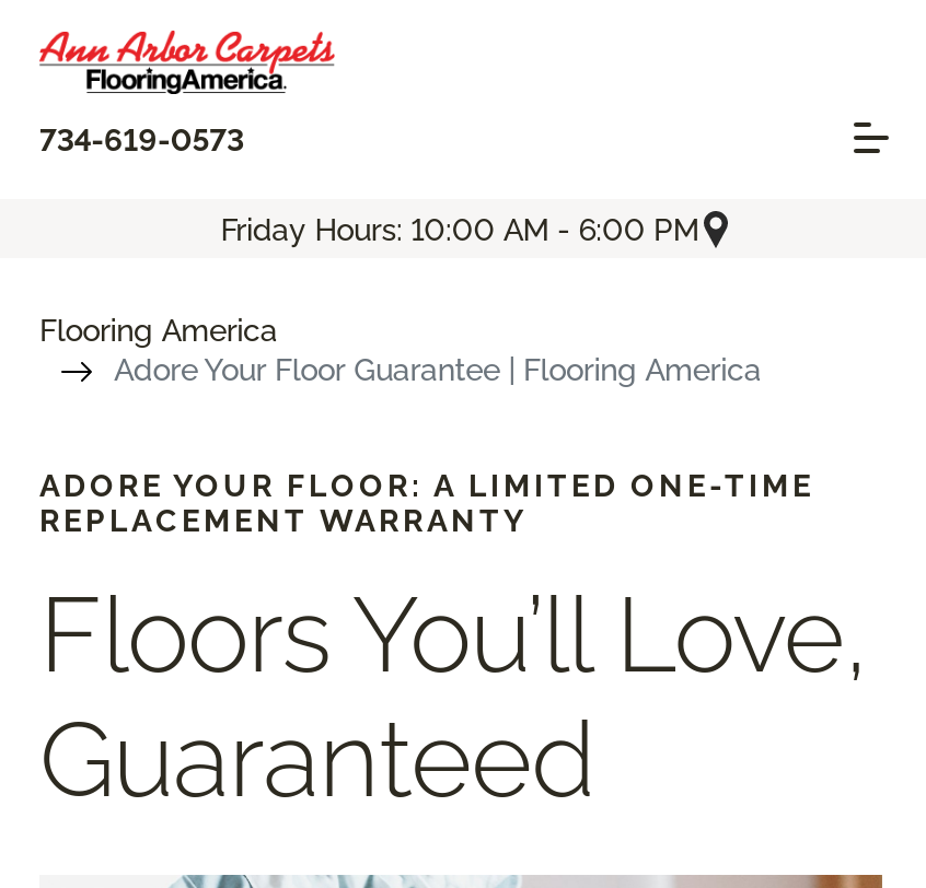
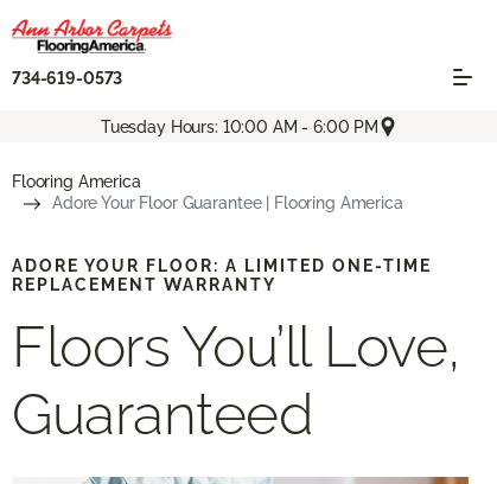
- Friday Hours: 10:00 AM - 6:00 PM
+ Tuesday Hours: 10:00 AM - 6:00 PM
